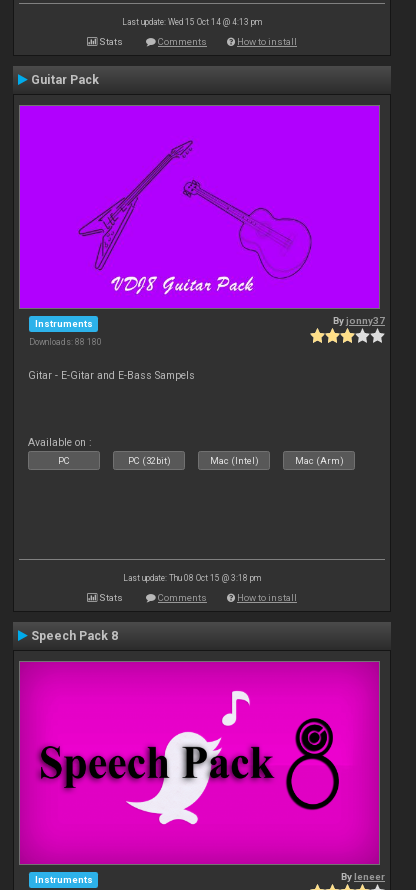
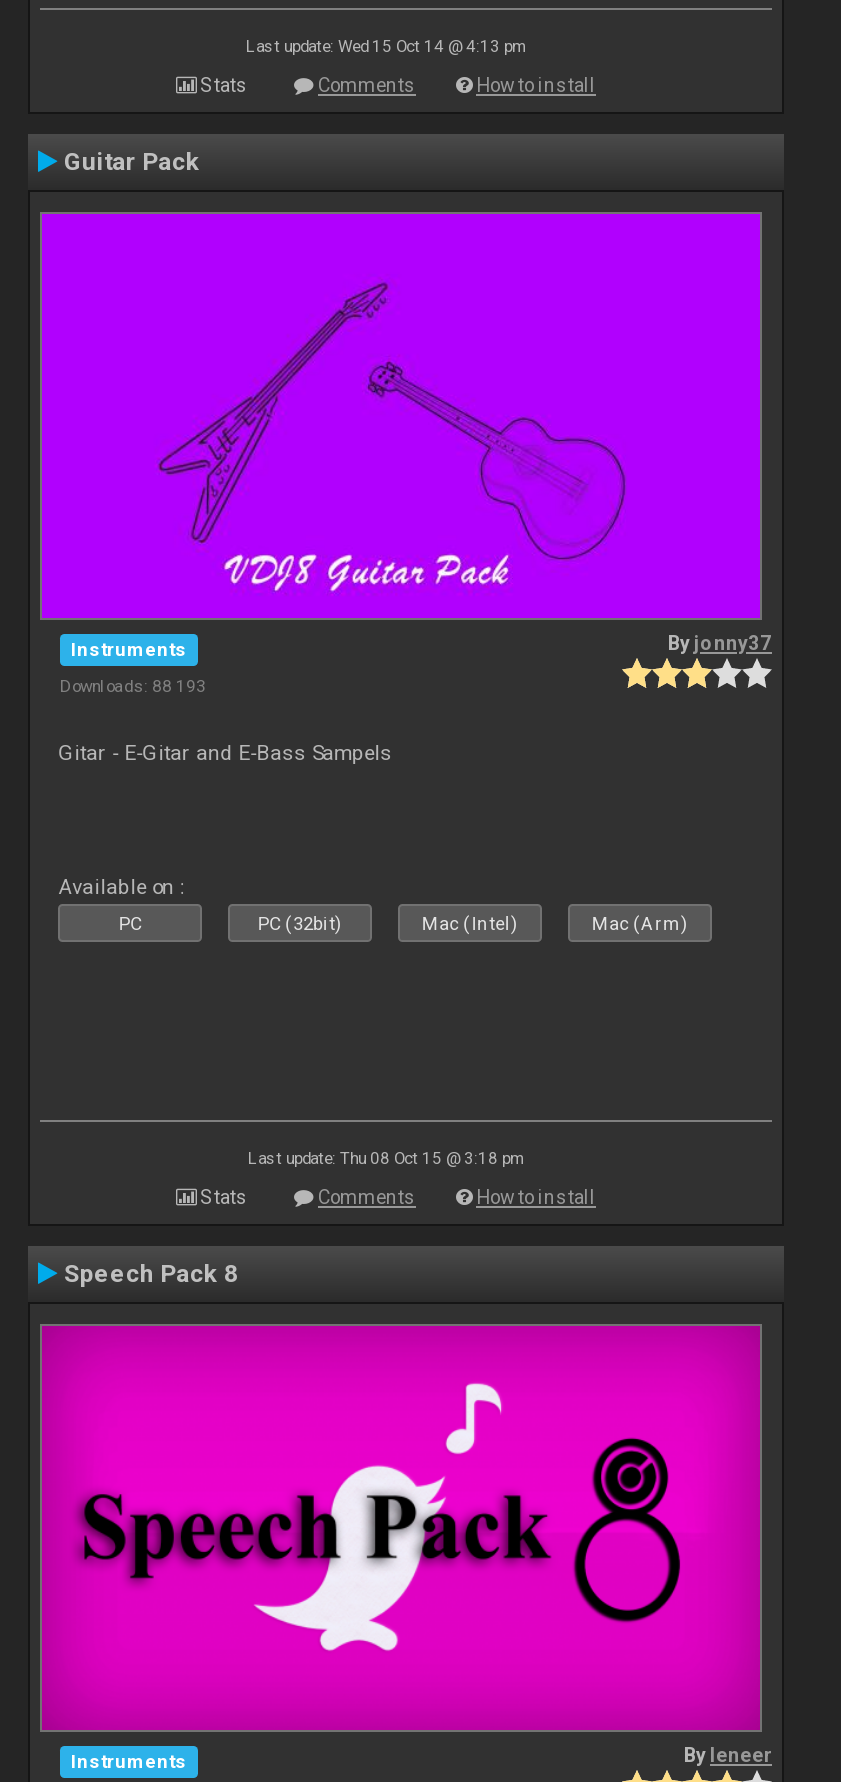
- Downloads: 88 180
+ Downloads: 88 193
